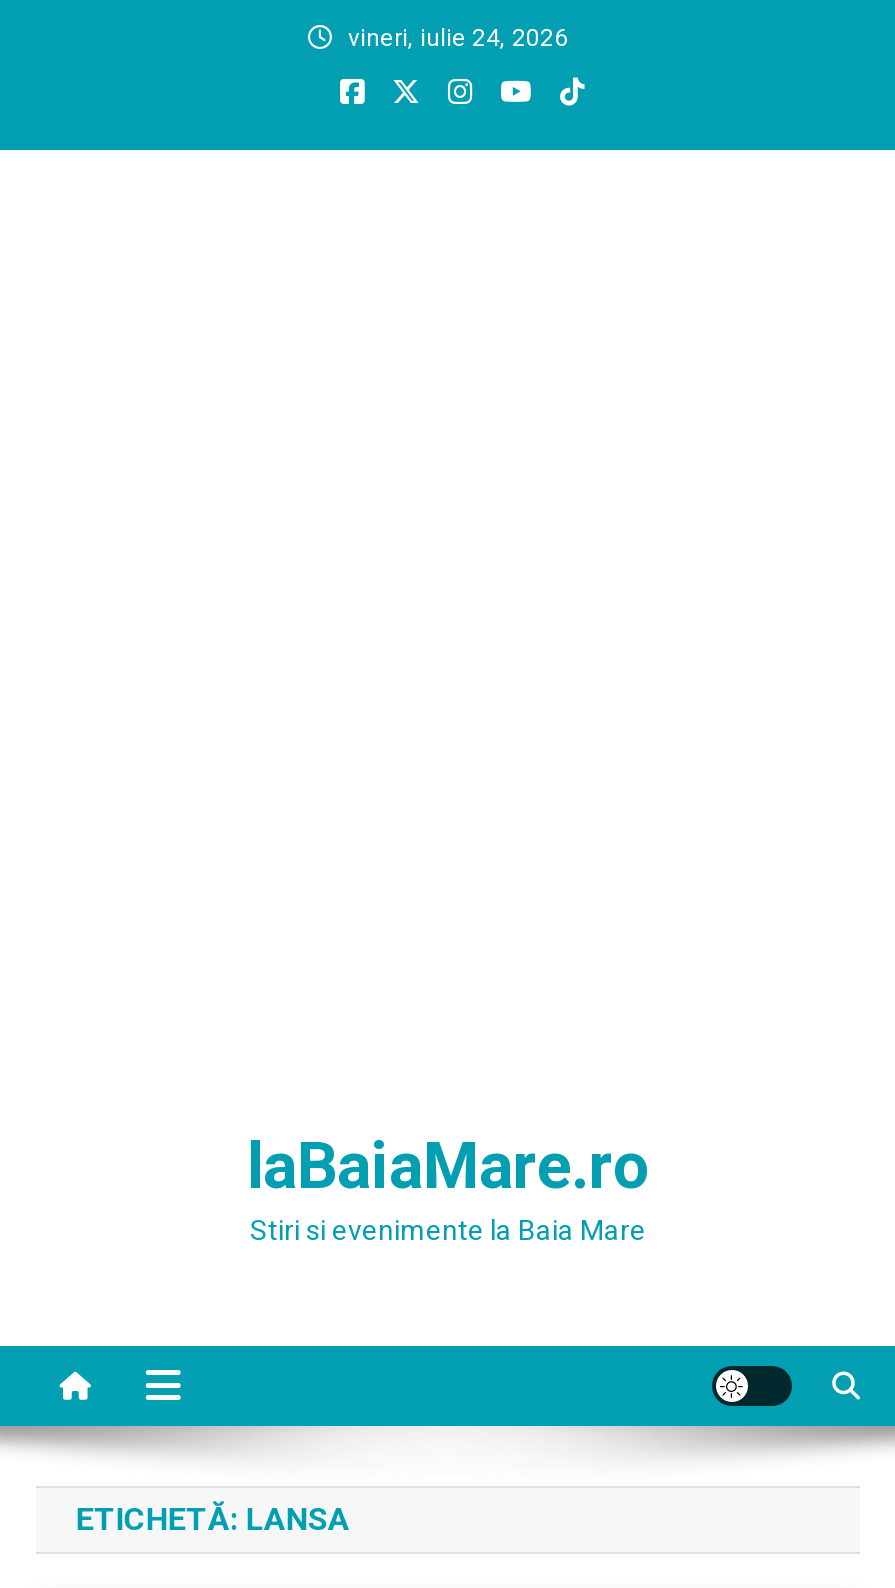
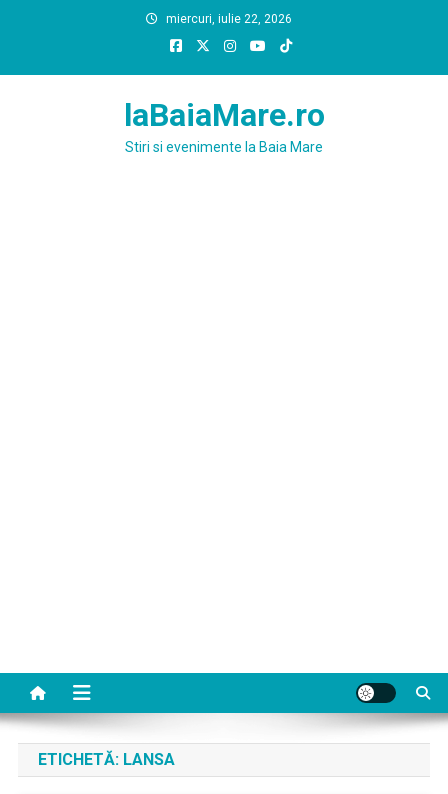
- vineri, iulie 24, 2026
+ miercuri, iulie 22, 2026

moved up: laBaiaMare.ro | Stiri si evenimente la Baia Mare
